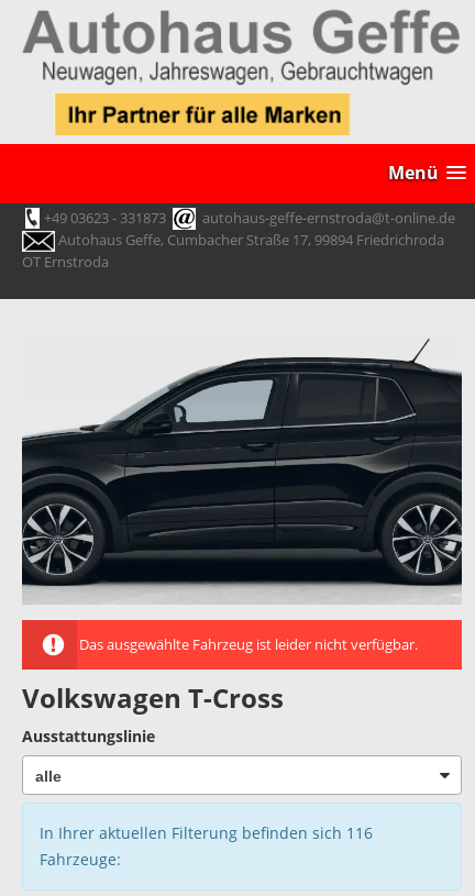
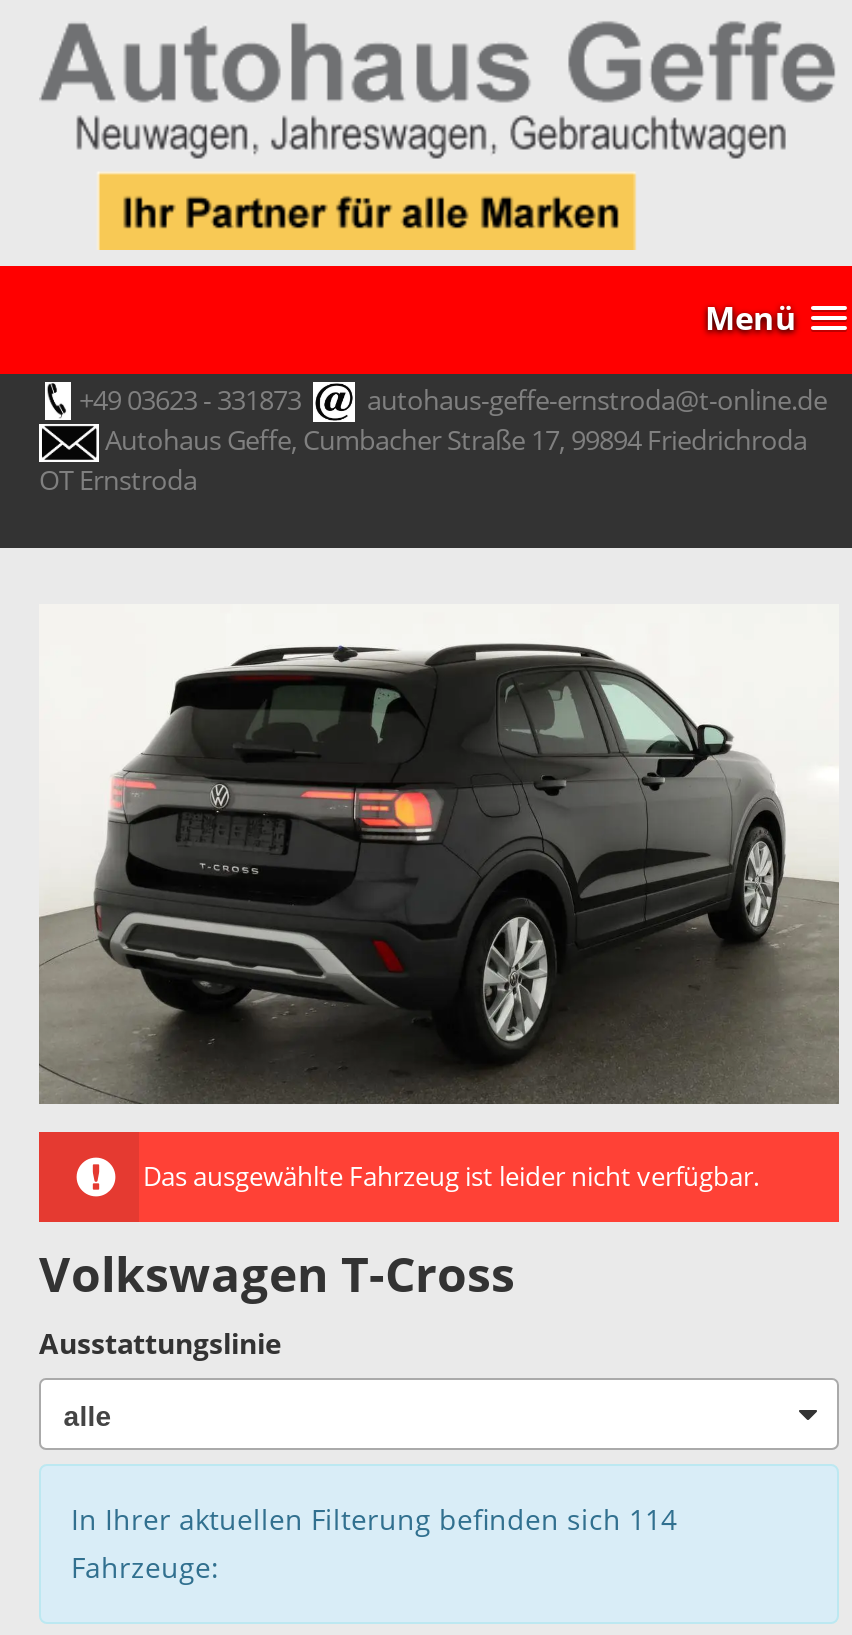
- [image]
+ [image]

- In Ihrer aktuellen Filterung befinden sich 116
+ In Ihrer aktuellen Filterung befinden sich 114
